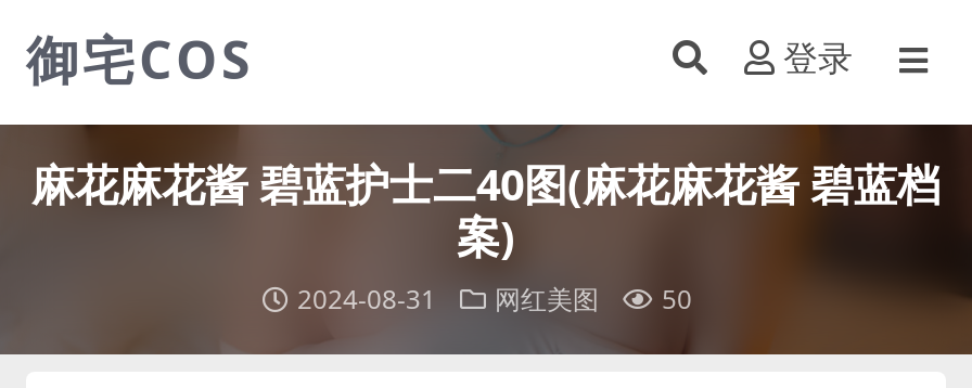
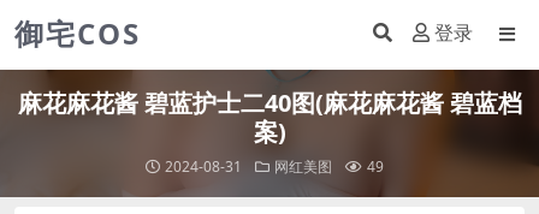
- 2024-08-31 网红美图 50
+ 2024-08-31 网红美图 49
